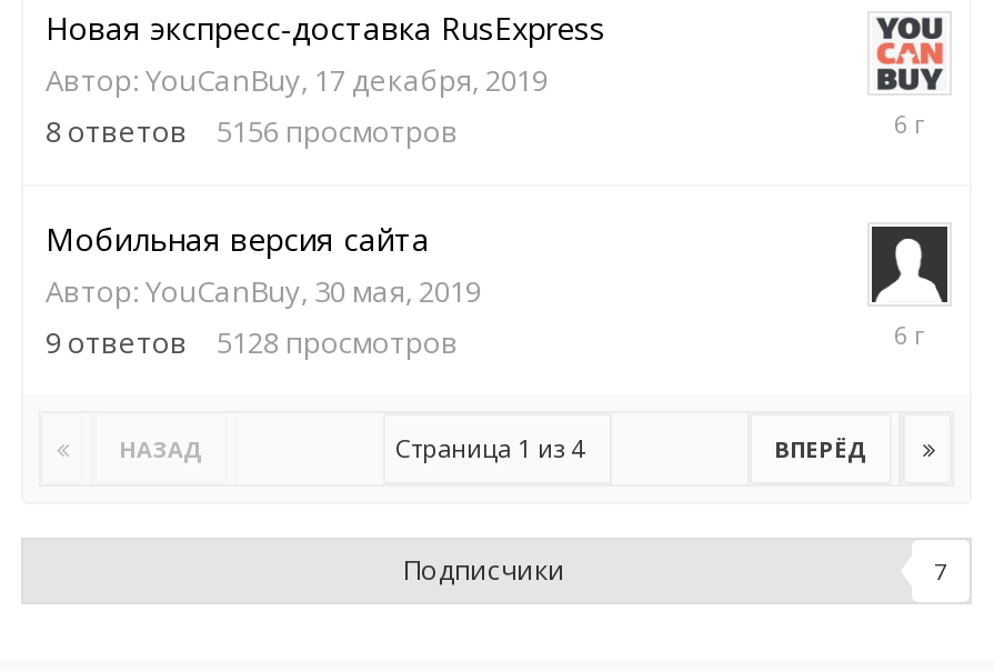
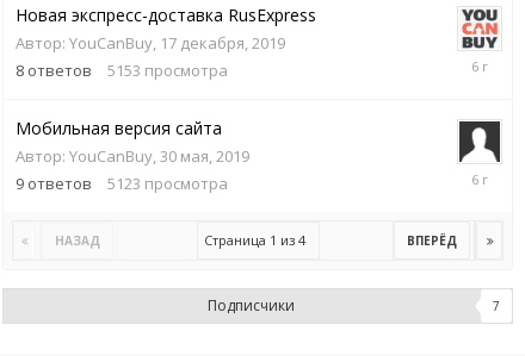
- 8 ответов 5156 просмотров
+ 8 ответов 5153 просмотра

- 9 ответов 5128 просмотров
+ 9 ответов 5123 просмотра
